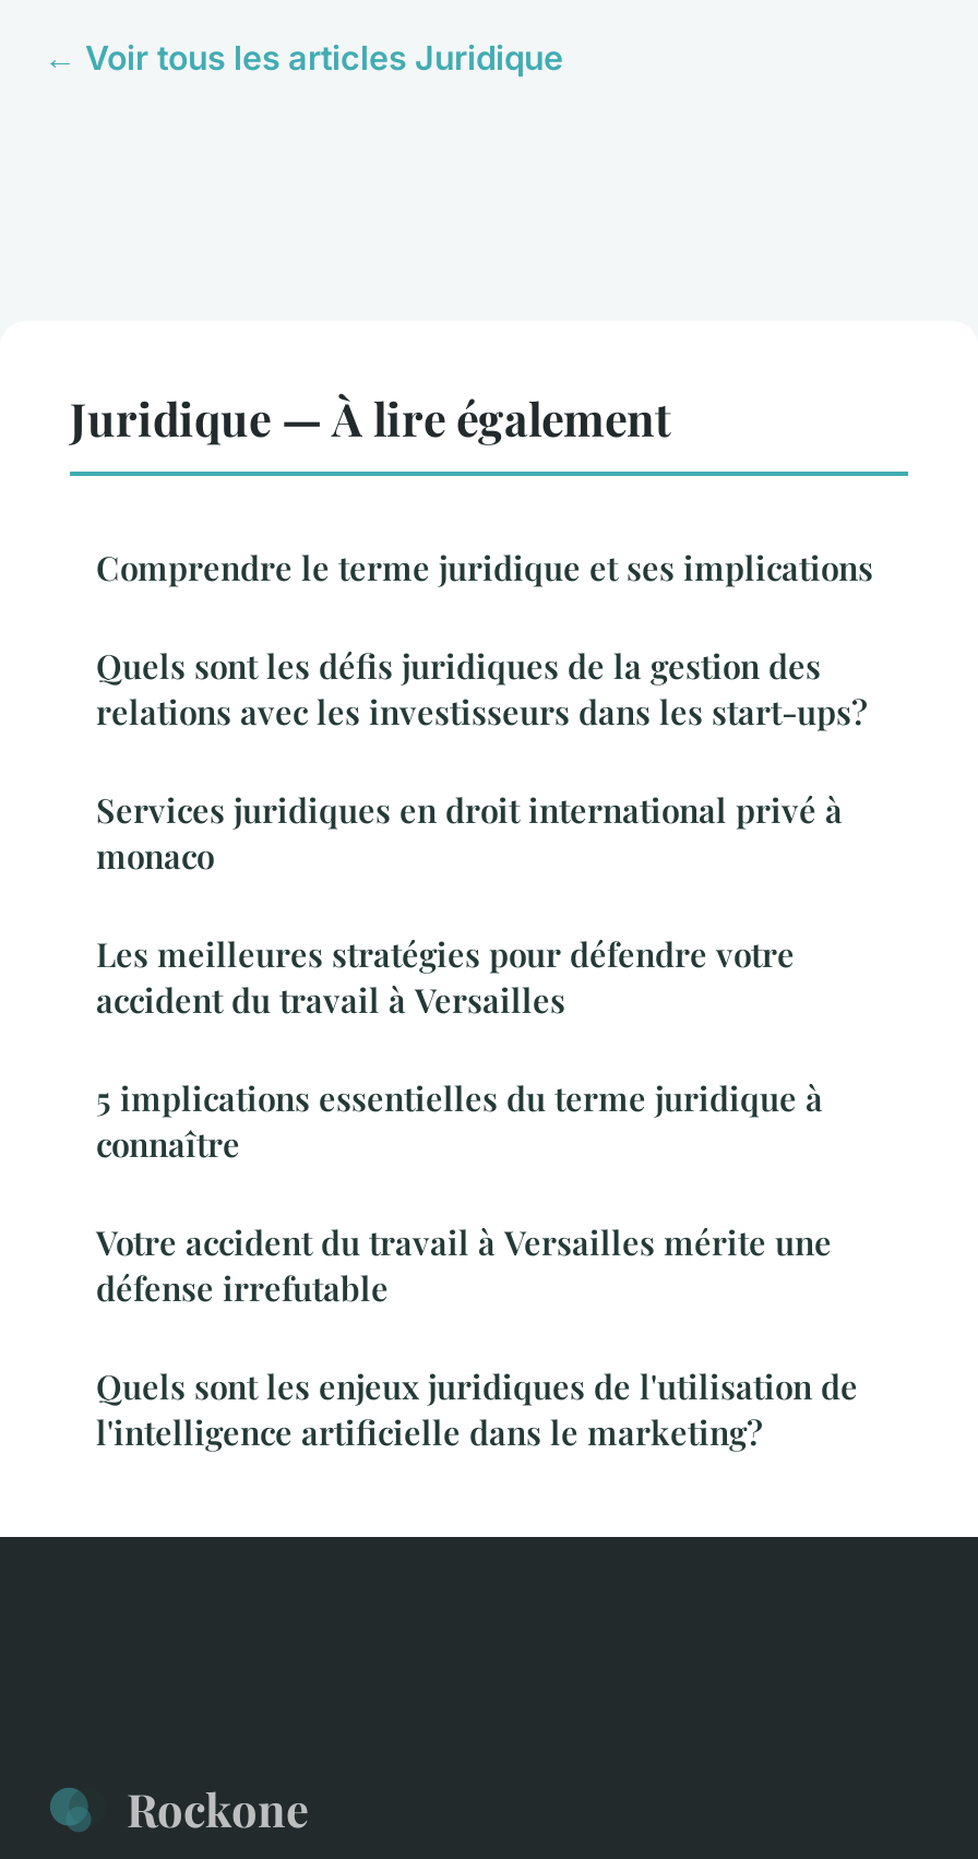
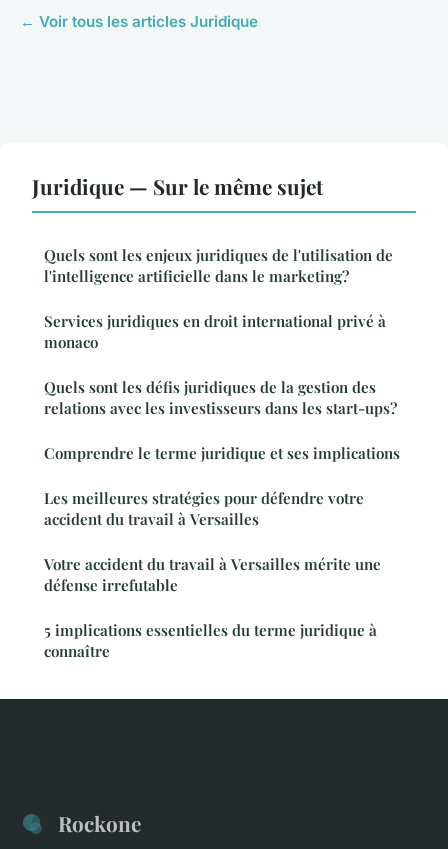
- Juridique — À lire également
+ Juridique — Sur le même sujet

moved down: Services juridiques en droit international privé à | monaco | Quels sont les défis juridiques de la gestion des | ... | 5 implications essentielles du terme juridique à | connaître

moved up: Quels sont les enjeux juridiques de l'utilisation de | l'intelligence artificielle dans le marketing?
